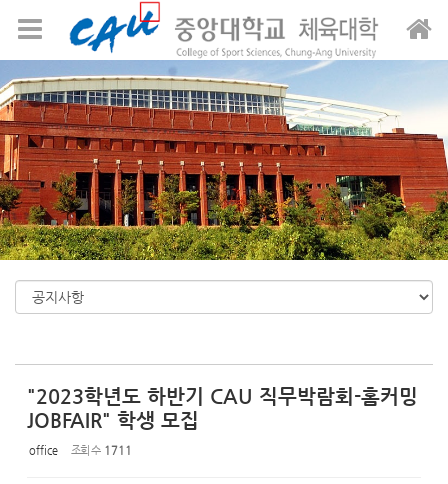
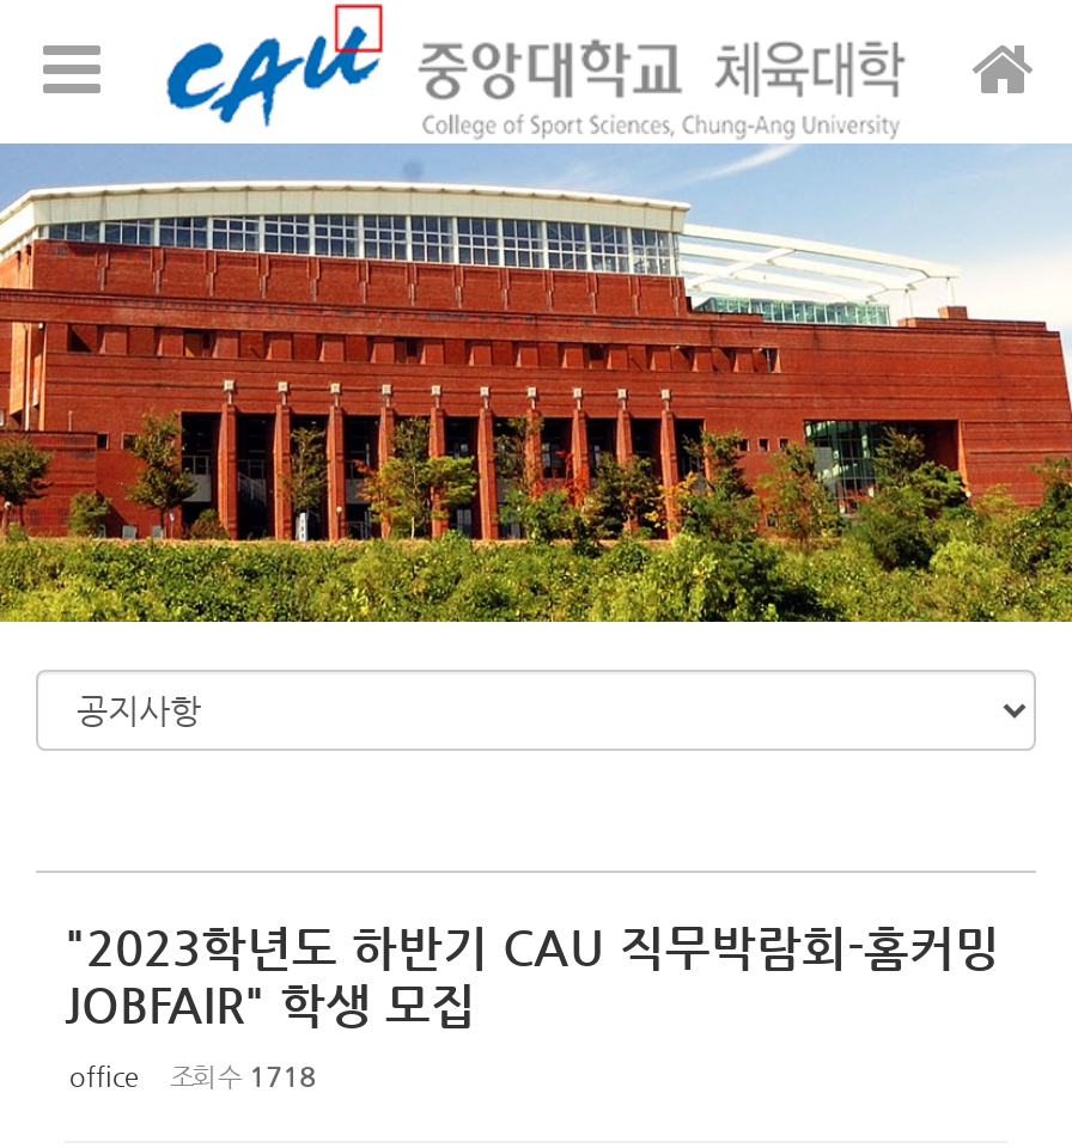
- office 조회 수 1711
+ office 조회 수 1718
